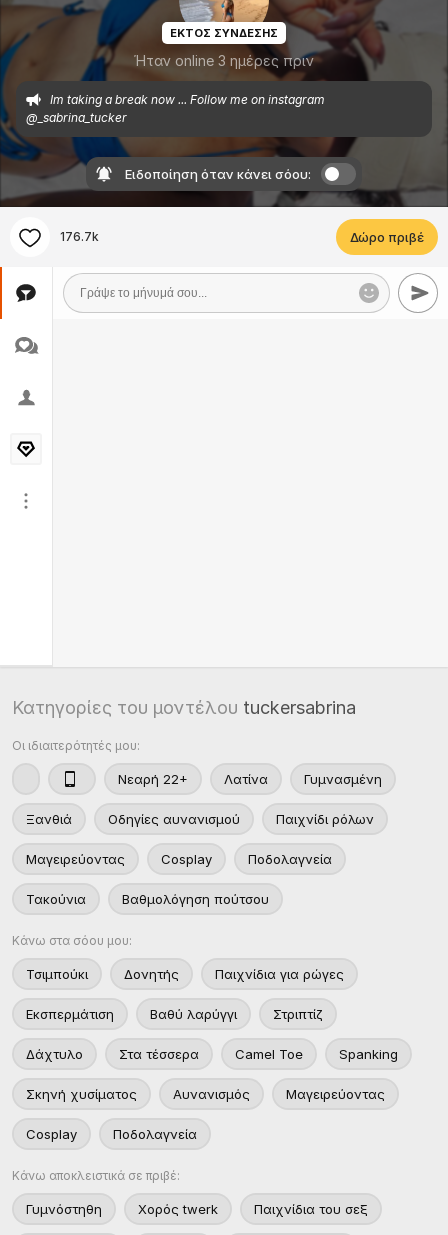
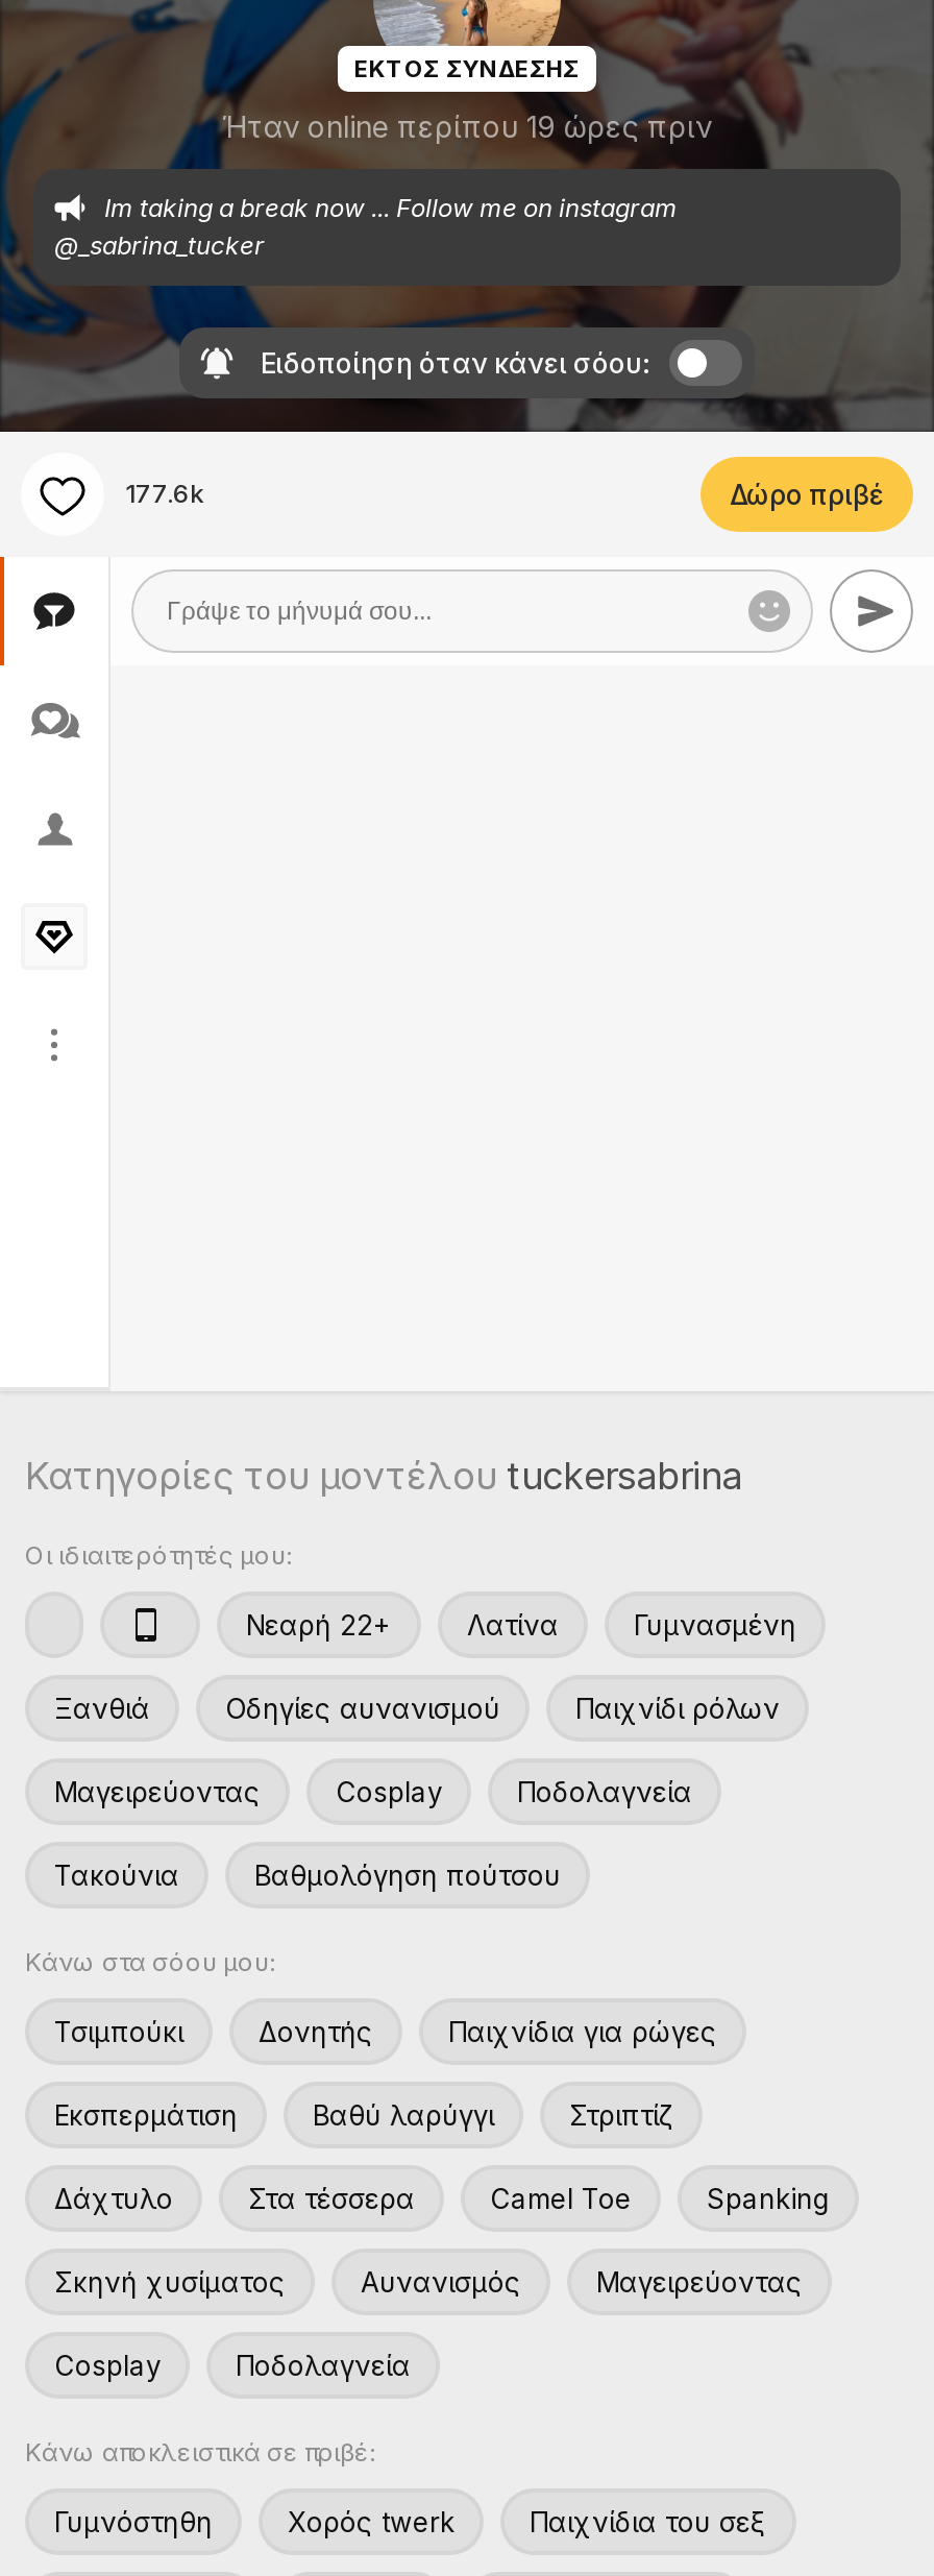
- Ήταν online 3 ημέρες πριν
+ Ήταν online περίπου 19 ώρες πριν

- 176.7k
+ 177.6k
